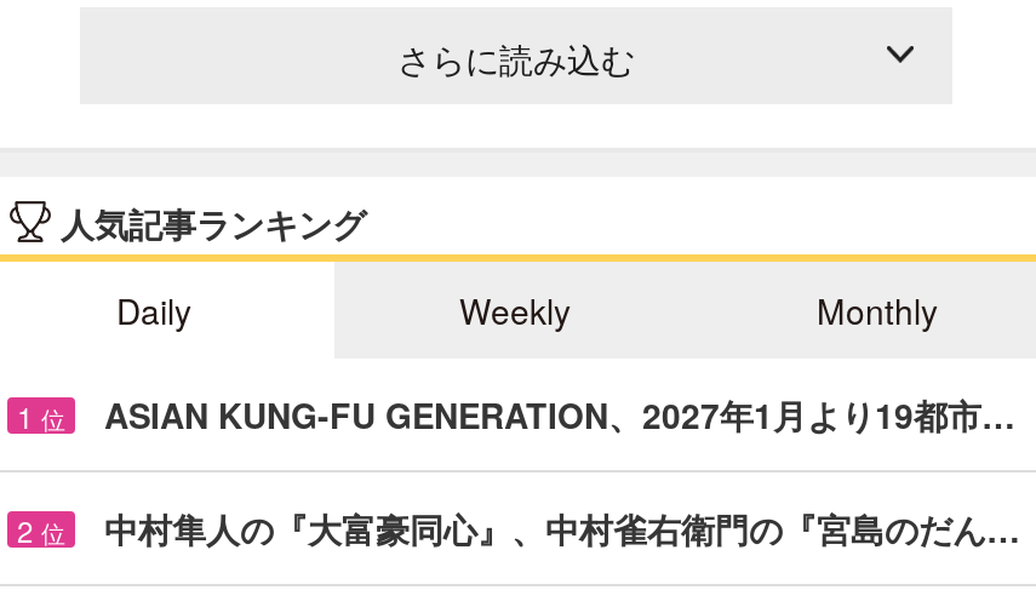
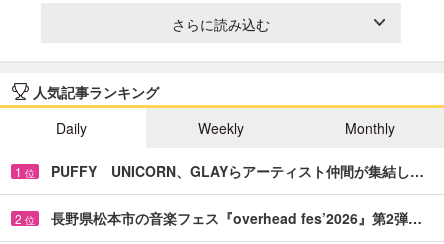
- ASIAN KUNG-FU GENERATION、2027年1月より19都市…
+ PUFFY UNICORN、GLAYらアーティスト仲間が集結し…

- 中村隼人の『大富豪同心』、中村雀右衛門の『宮島のだん…
+ 長野県松本市の音楽フェス『overhead fes’2026』第2弾…
